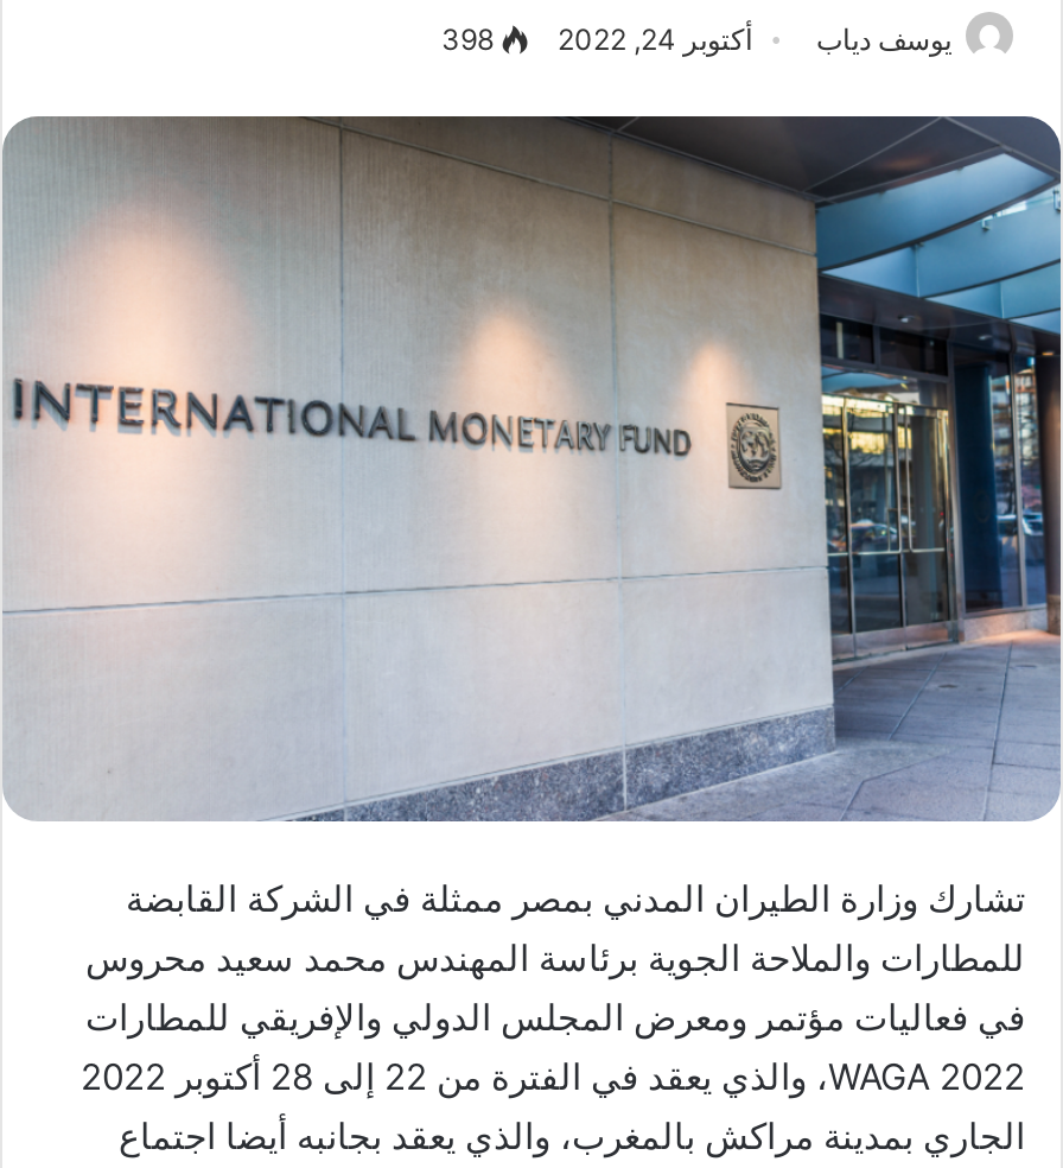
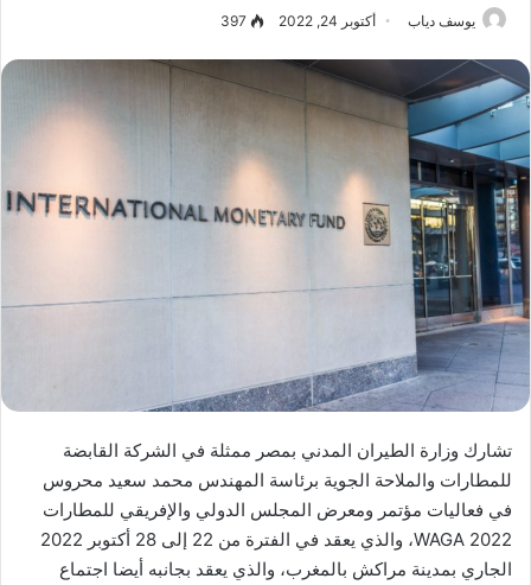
- 398
+ 397
